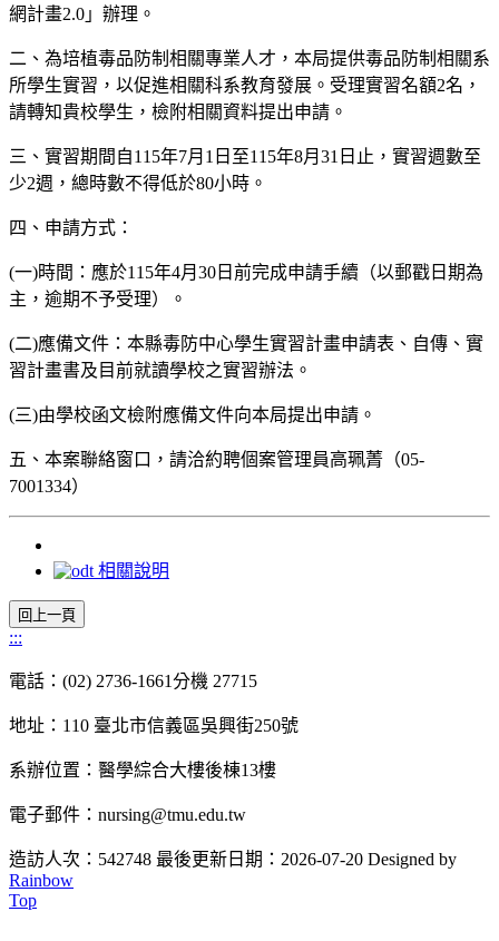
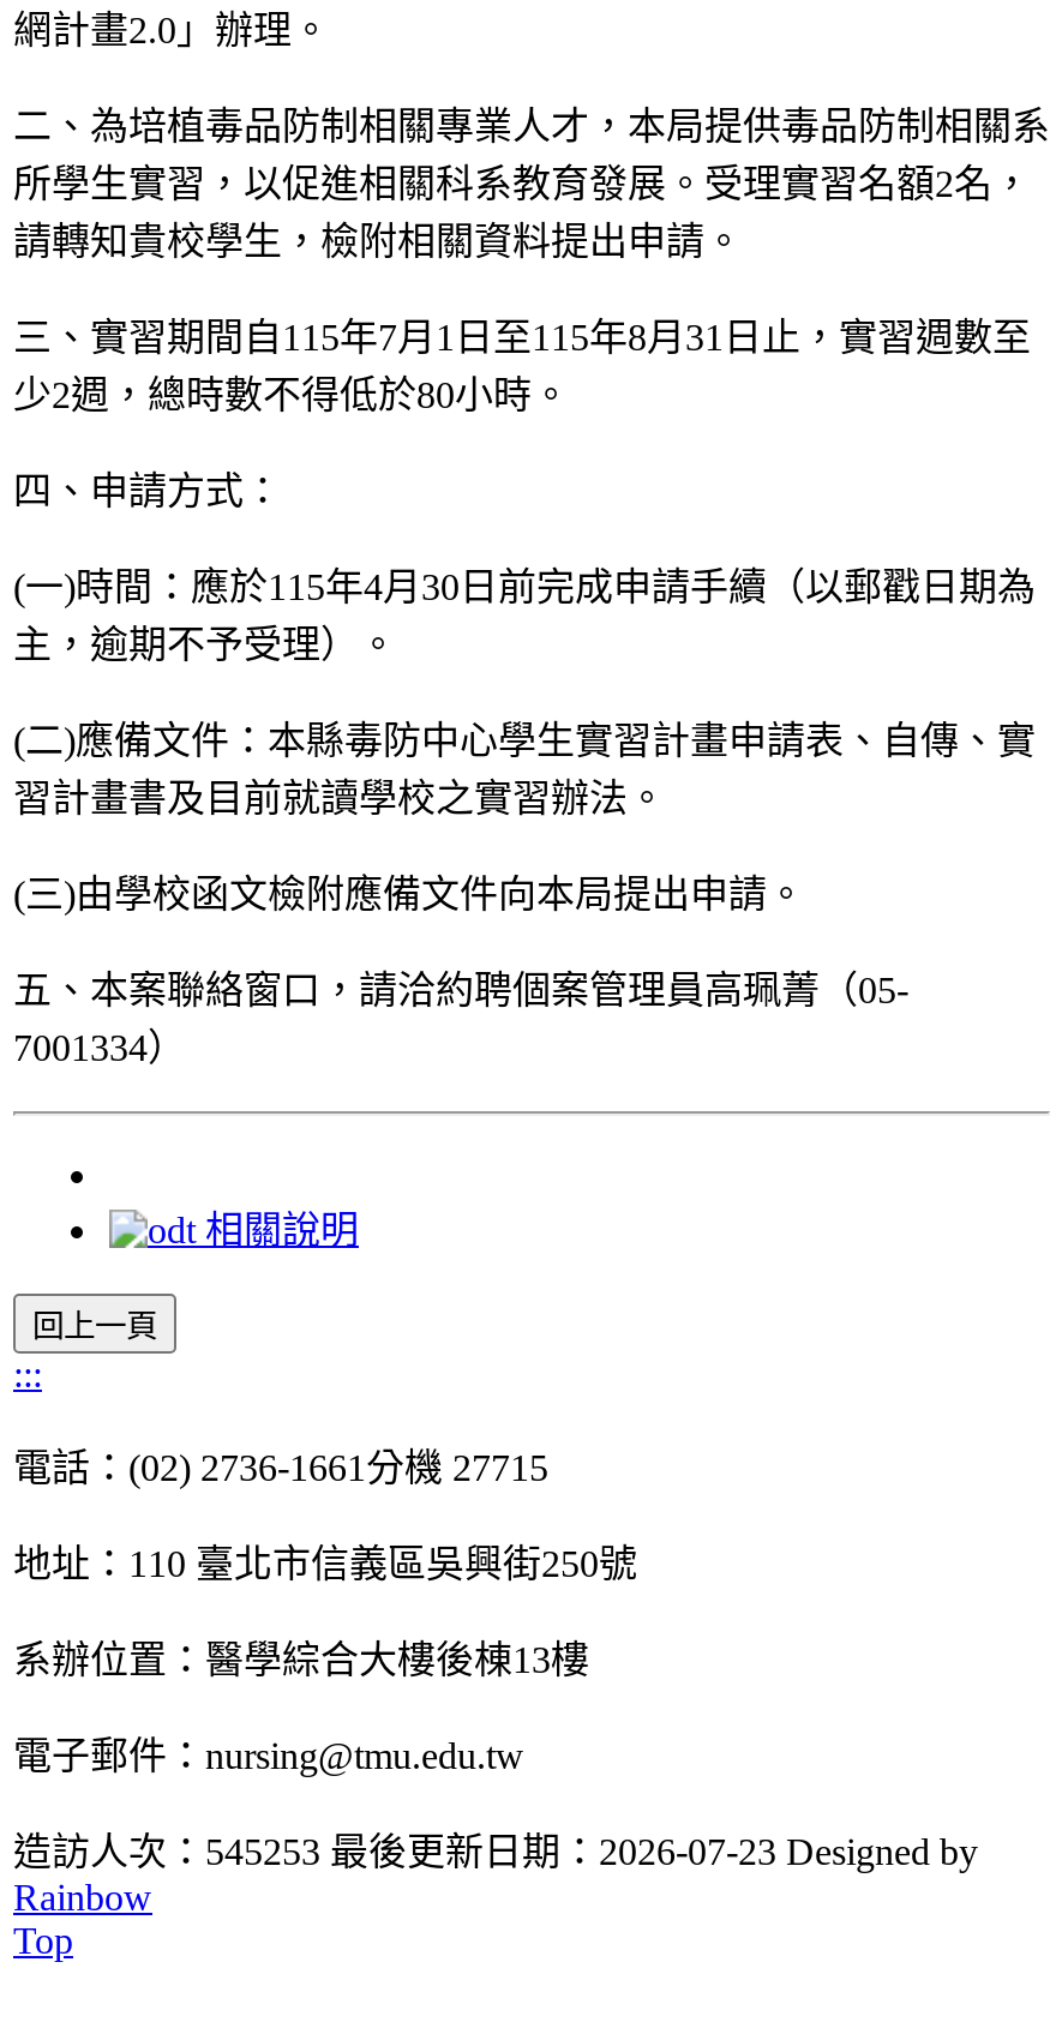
- 造訪人次：542748 最後更新日期：2026-07-20 Designed by
+ 造訪人次：545253 最後更新日期：2026-07-23 Designed by
